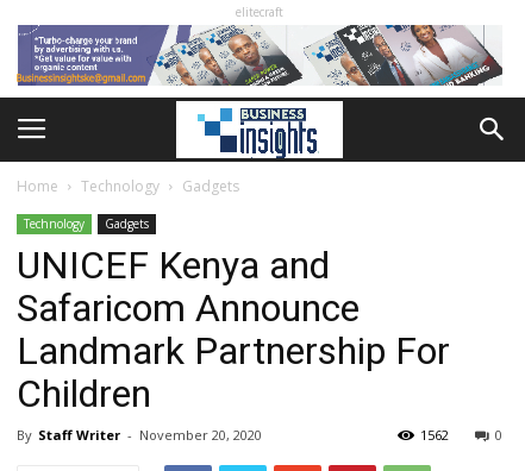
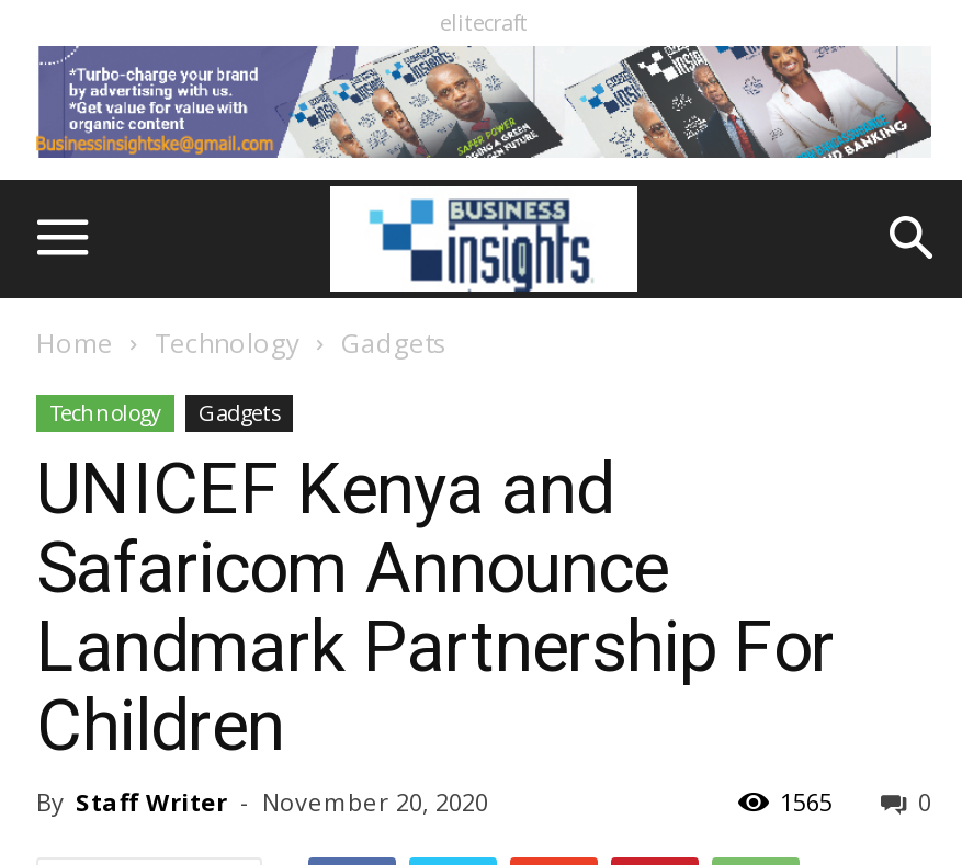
- 1562
+ 1565
